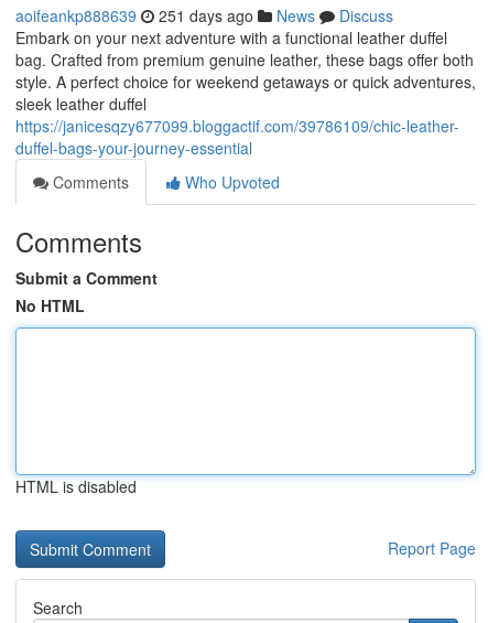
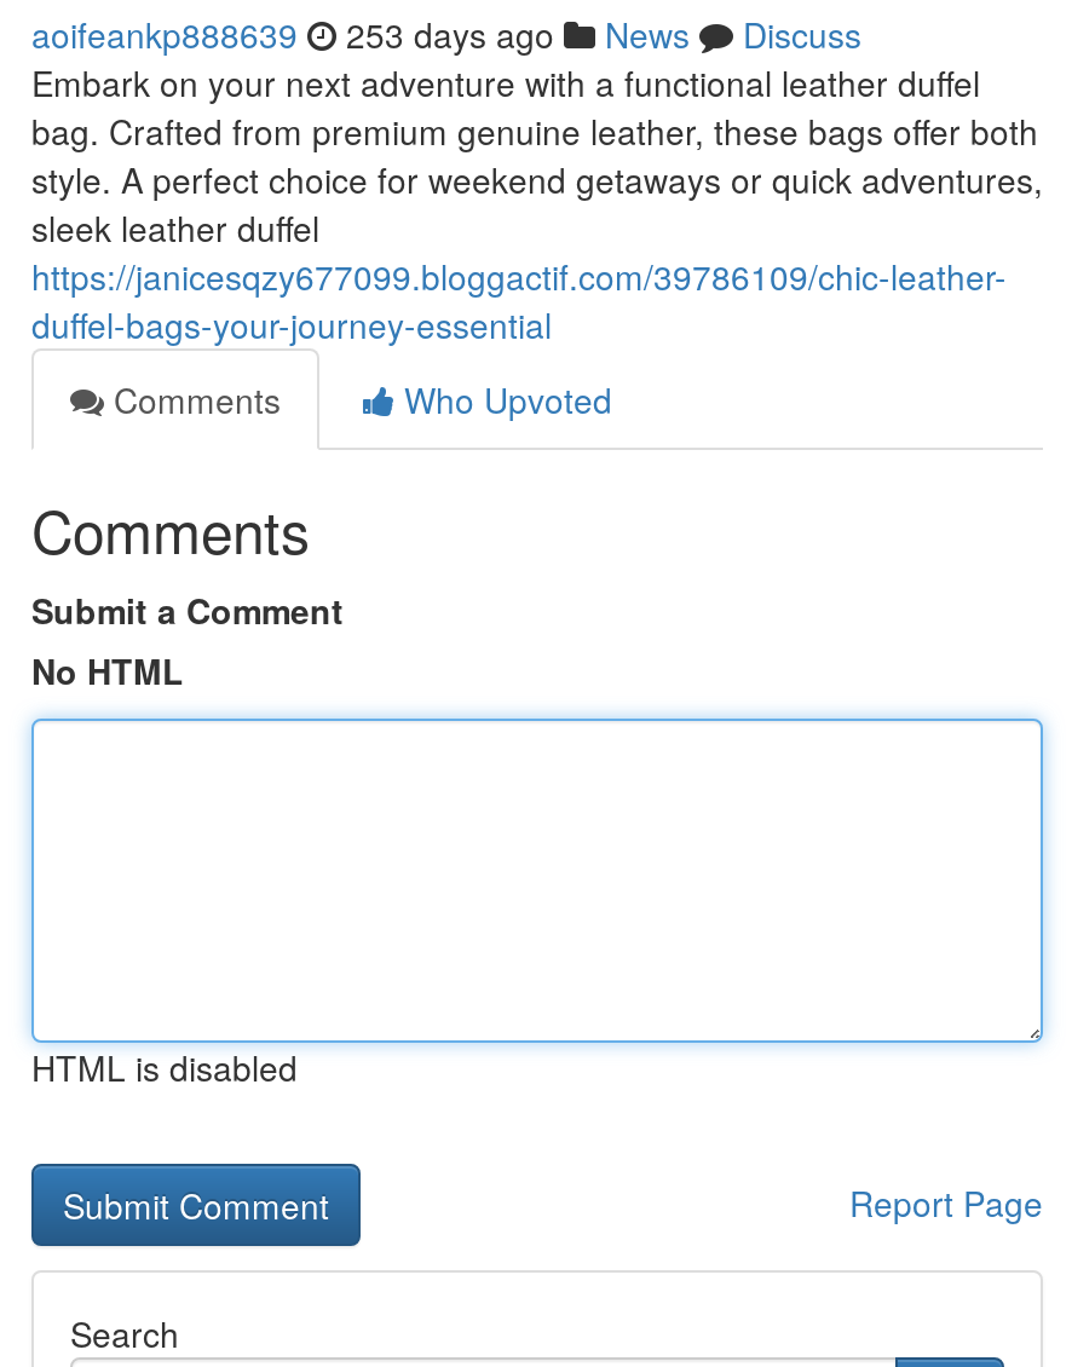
- aoifeankp888639 251 days ago News Discuss
+ aoifeankp888639 253 days ago News Discuss
